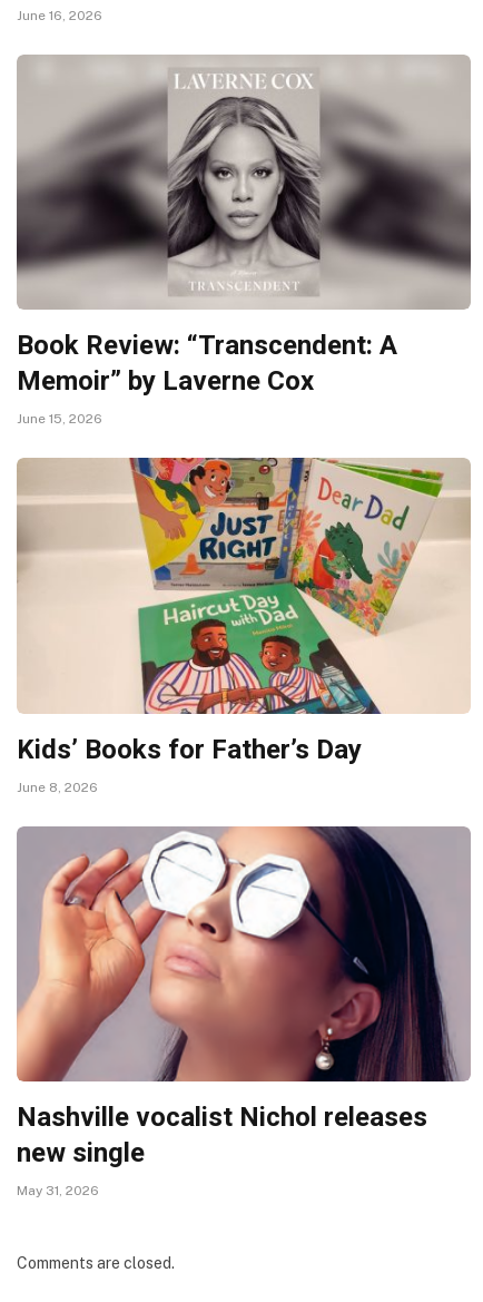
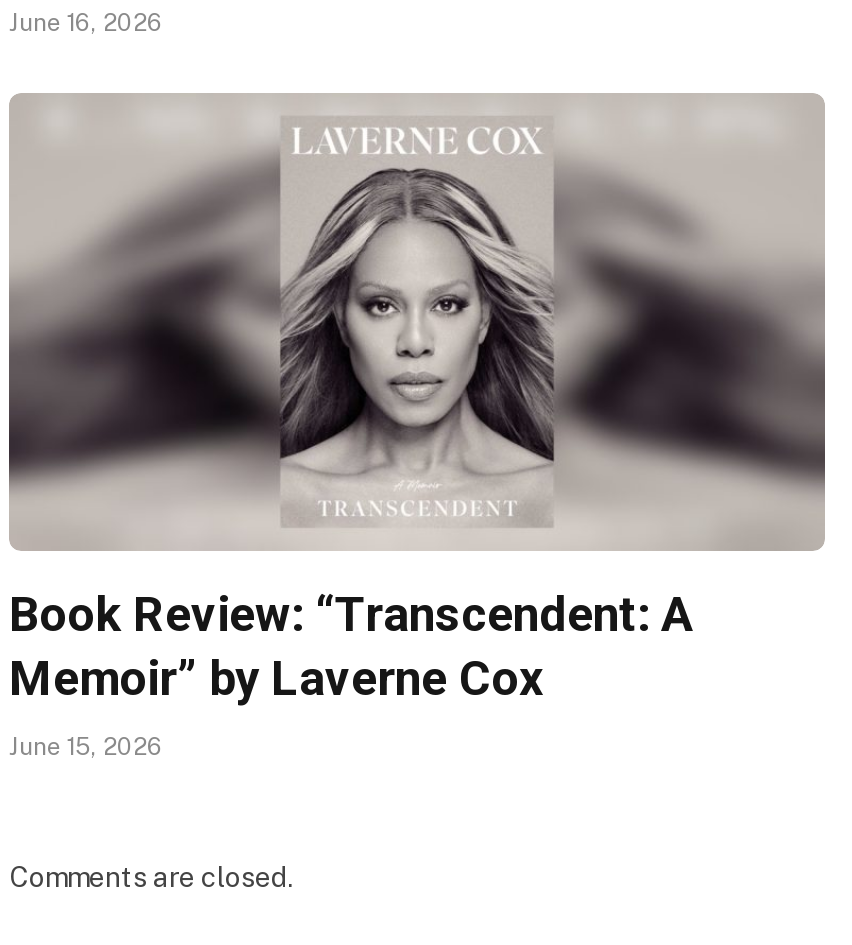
- [image]
- Kids’ Books for Father’s Day
- June 8, 2026

- [image]
- Nashville vocalist Nichol releases
- new single
- May 31, 2026
